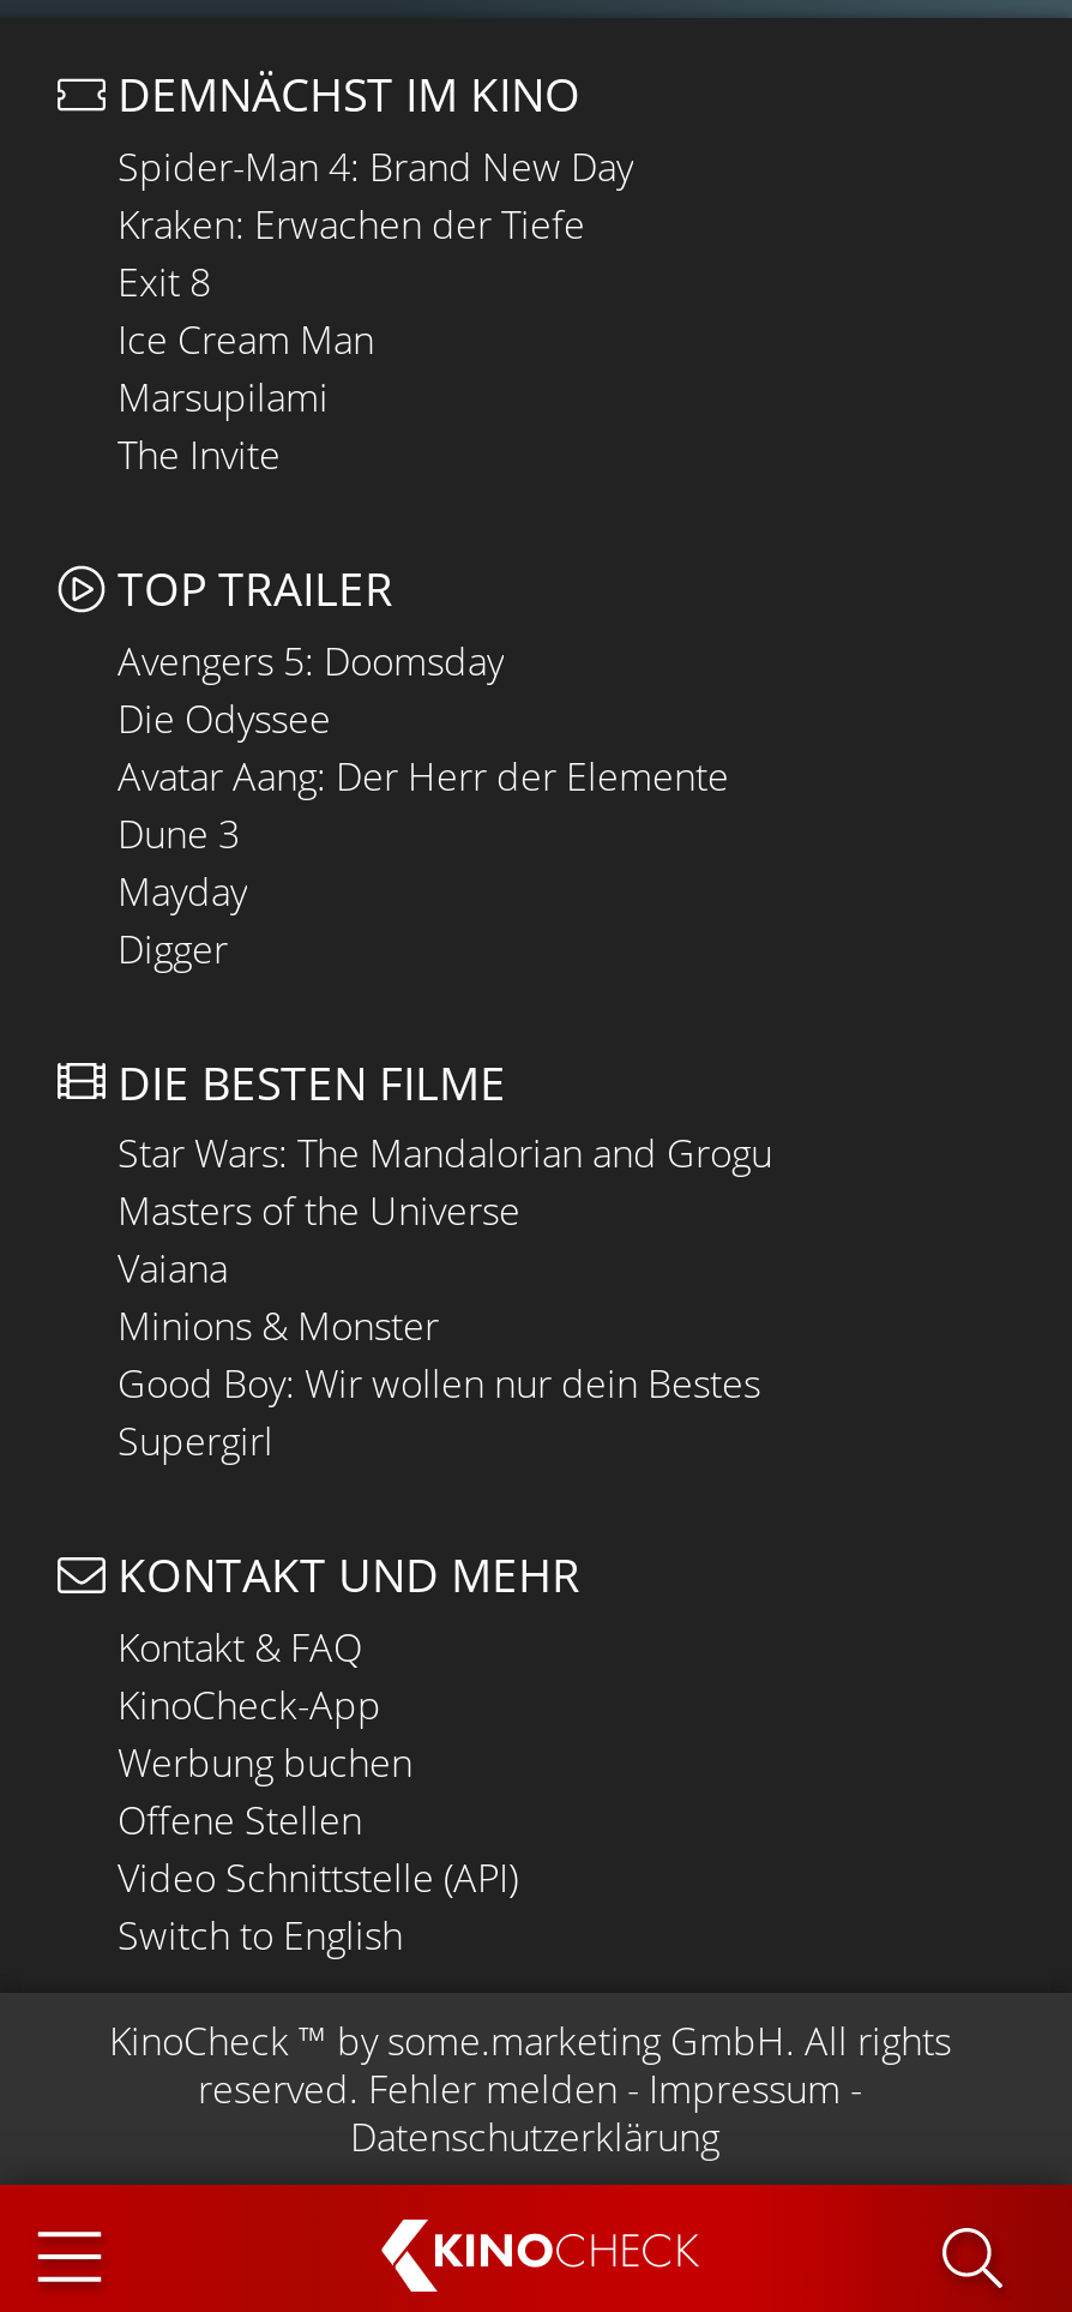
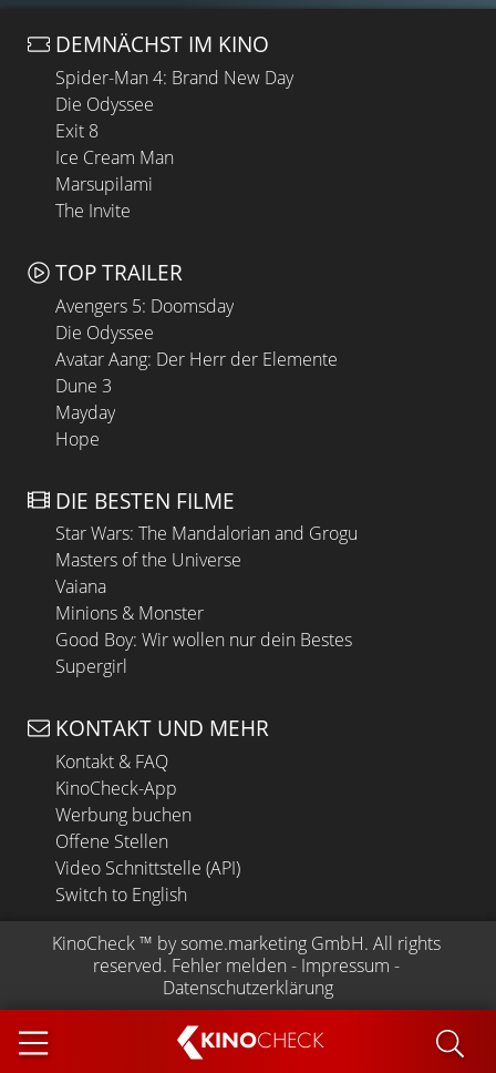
- Kraken: Erwachen der Tiefe
+ Die Odyssee

- Digger
+ Hope
